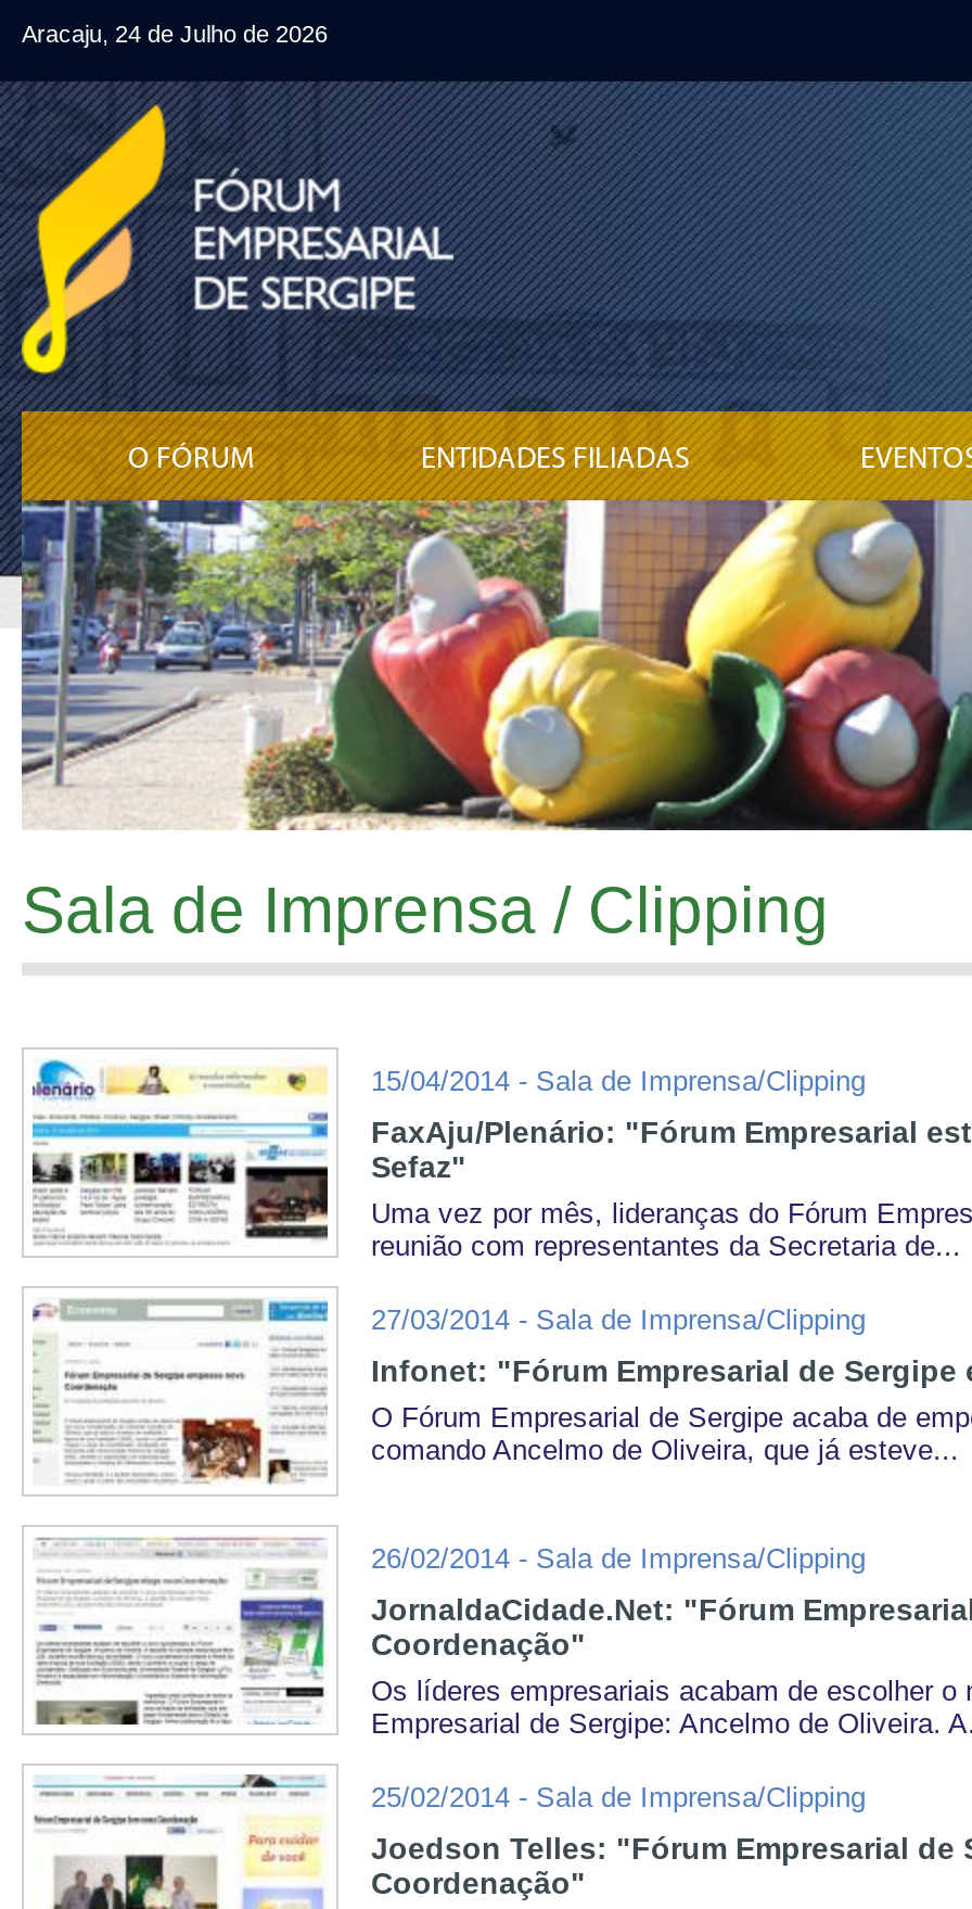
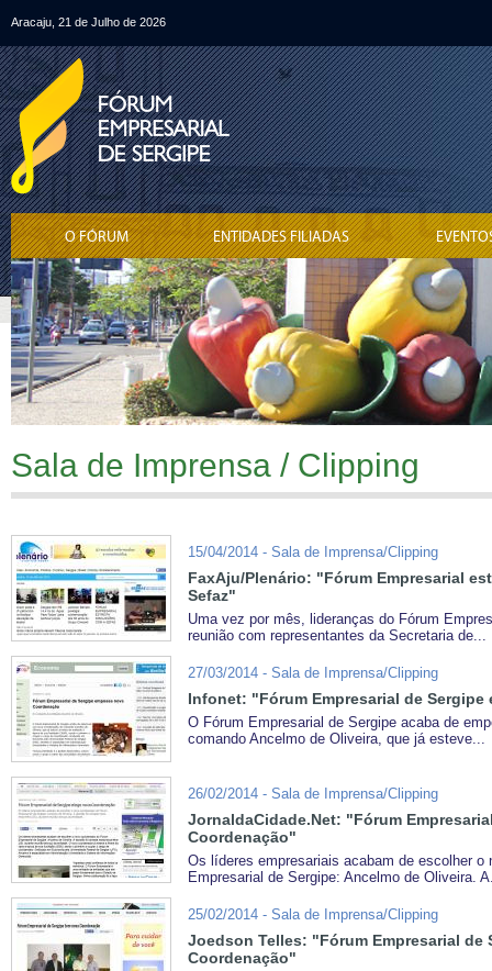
- Aracaju, 24 de Julho de 2026
+ Aracaju, 21 de Julho de 2026
